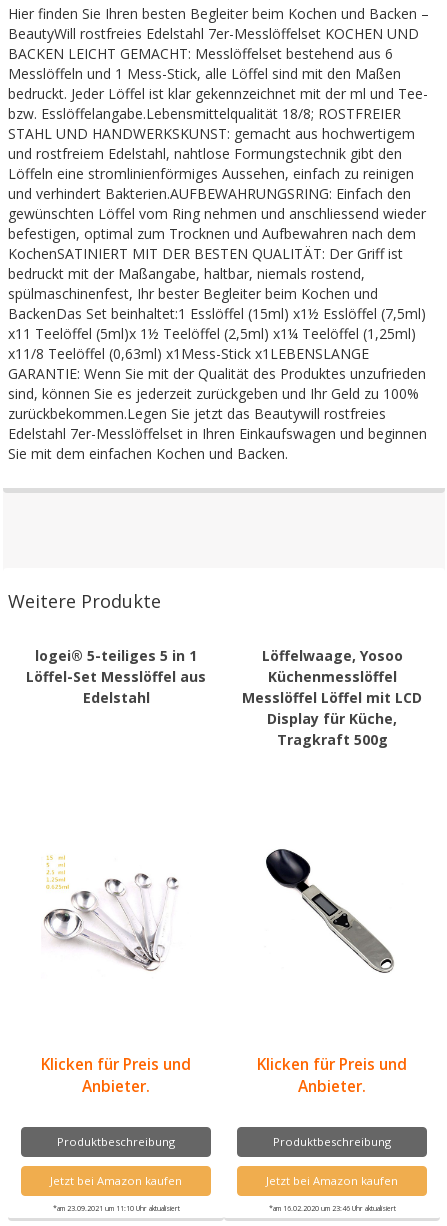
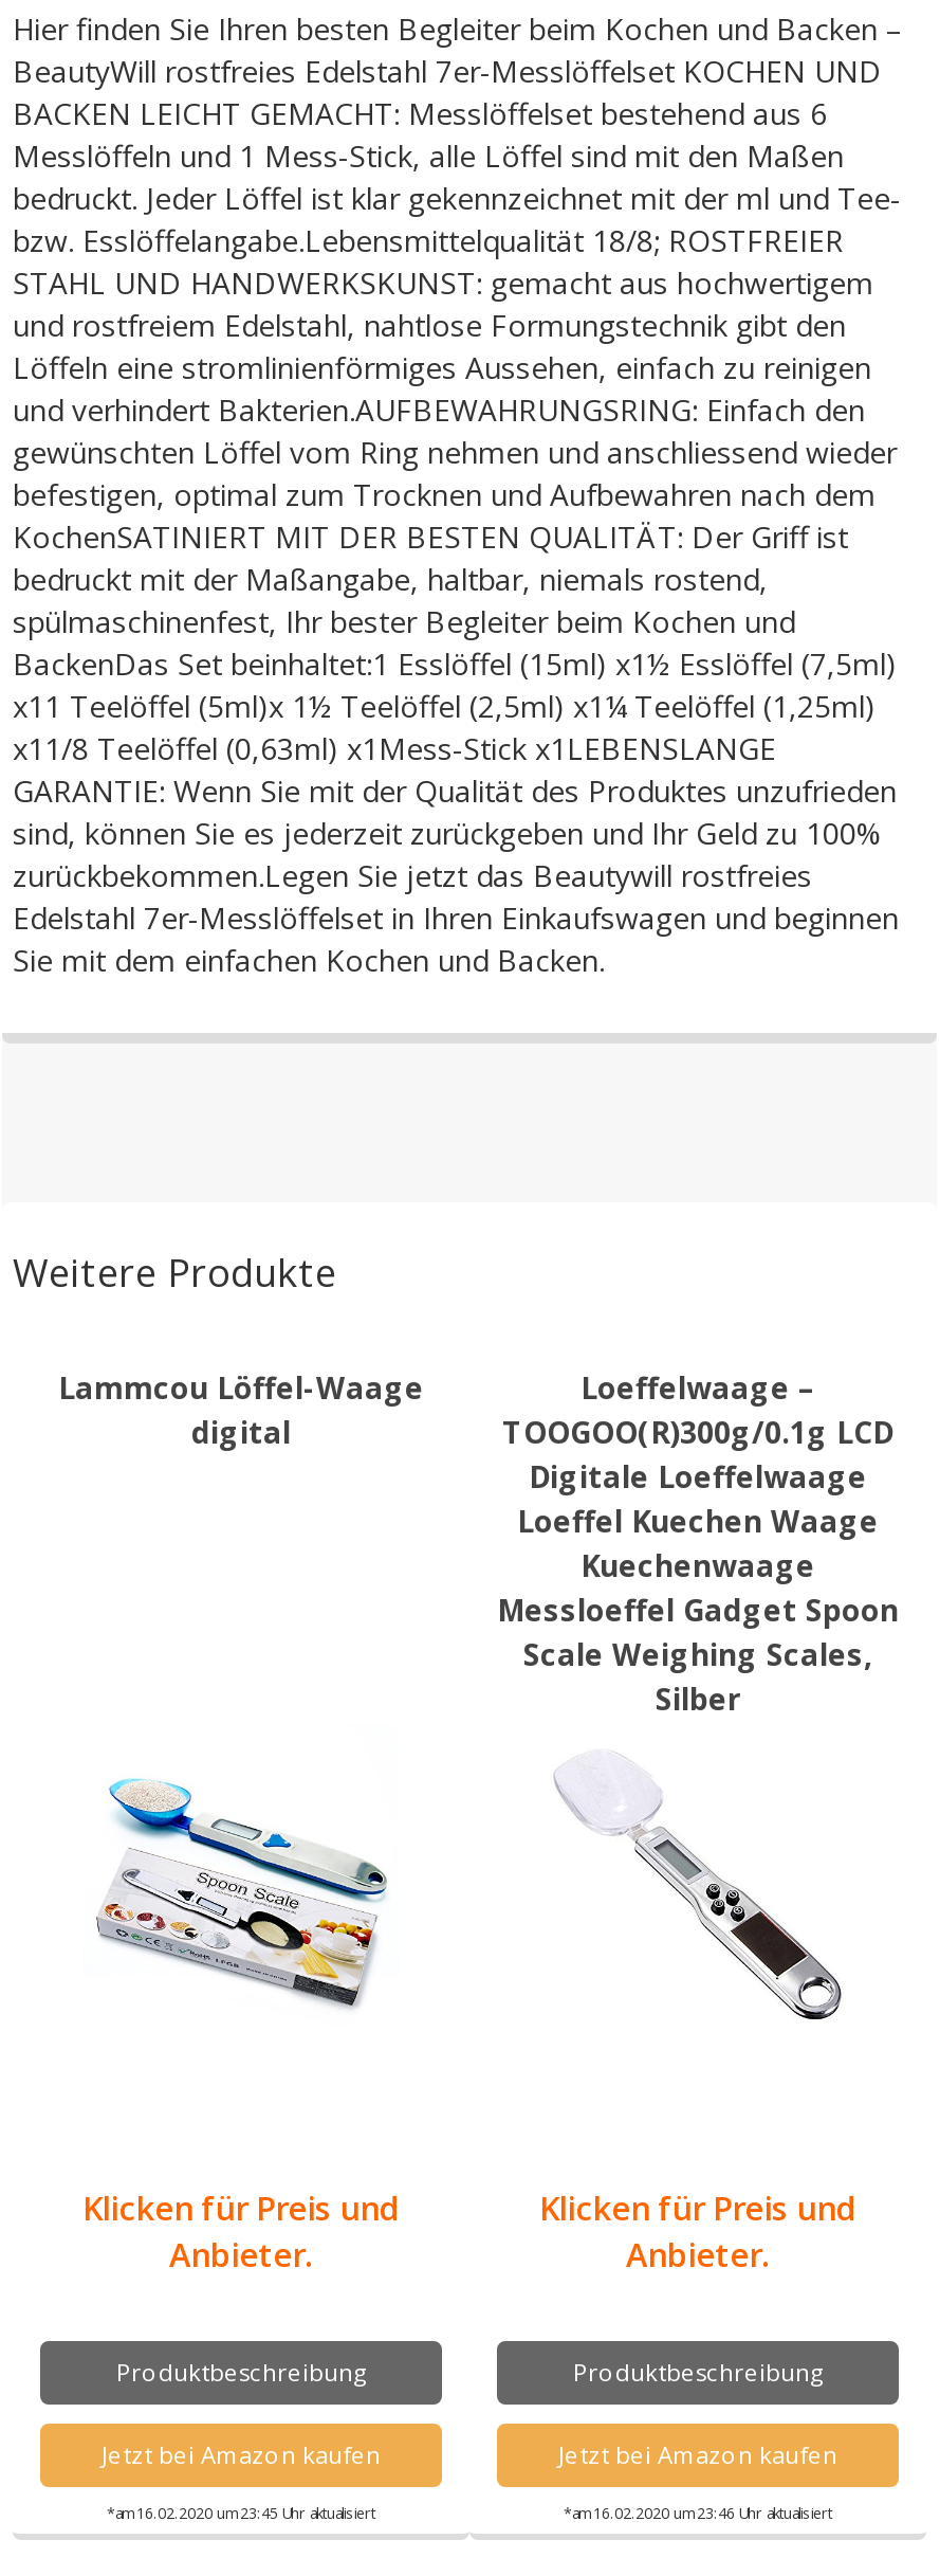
- logei® 5-teiliges 5 in 1
- Löffel-Set Messlöffel aus
- Edelstahl
+ Lammcou Löffel-Waage
+ digital

- Löffelwaage, Yosoo
- Küchenmesslöffel
- Messlöffel Löffel mit LCD
- Display für Küche,
- Tragkraft 500g
+ Loeffelwaage –
+ TOOGOO(R)300g/0.1g LCD
+ Digitale Loeffelwaage
+ Loeffel Kuechen Waage
+ Kuechenwaage
+ Messloeffel Gadget Spoon
+ Scale Weighing Scales,
+ Silber

- [image]
+ [image]

- [image]
+ [image]

- *am 23.09.2021 um 11:10 Uhr aktualisiert
+ *am 16.02.2020 um 23:45 Uhr aktualisiert
